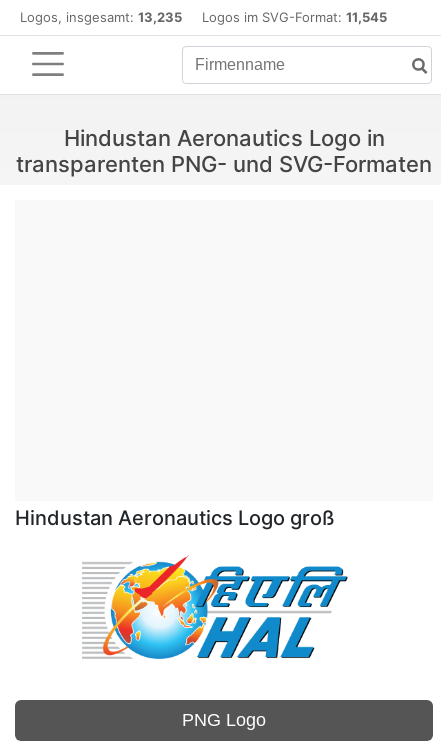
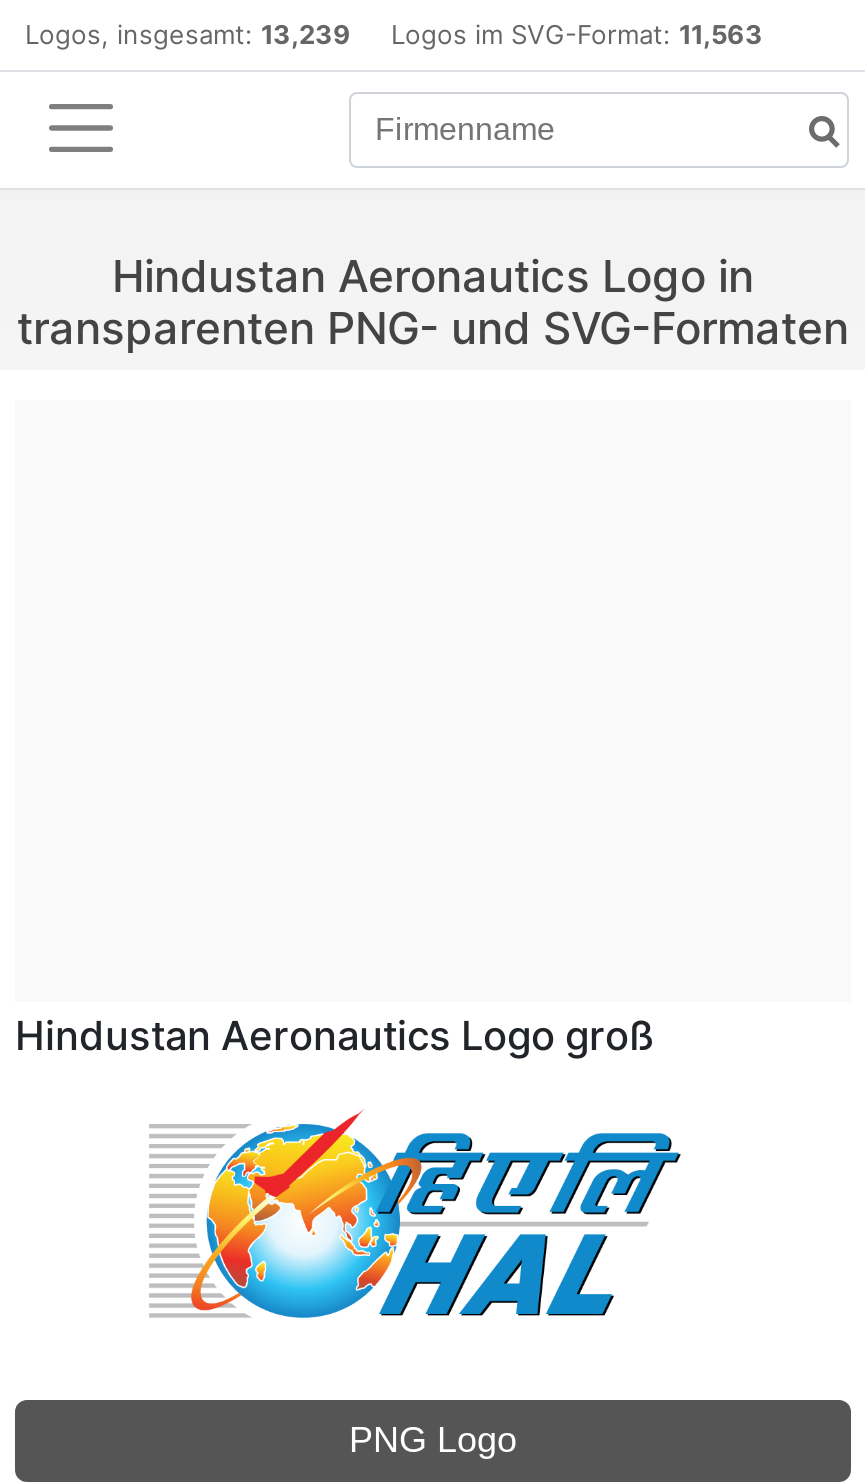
- Logos, insgesamt: 13,235 Logos im SVG-Format: 11,545
+ Logos, insgesamt: 13,239 Logos im SVG-Format: 11,563
